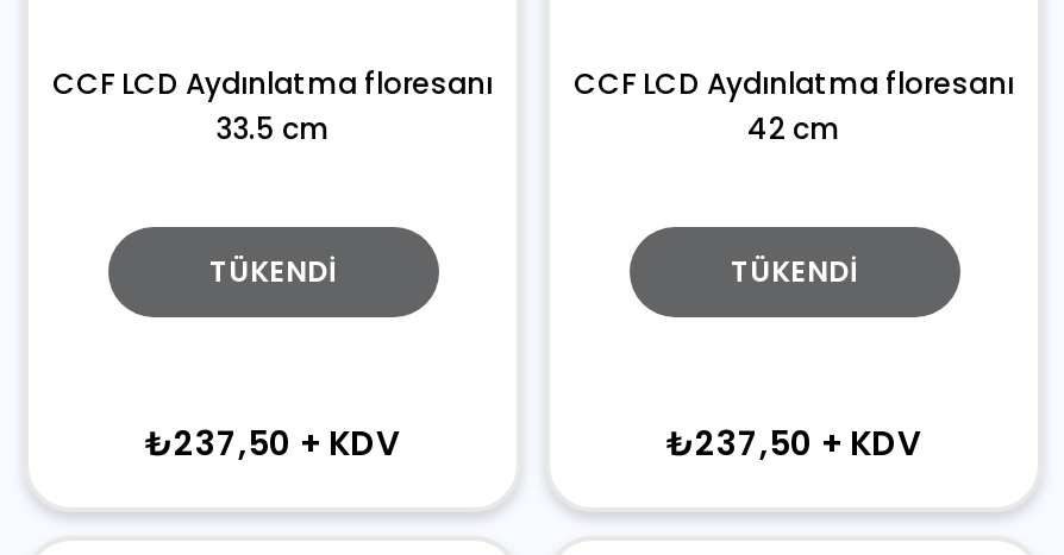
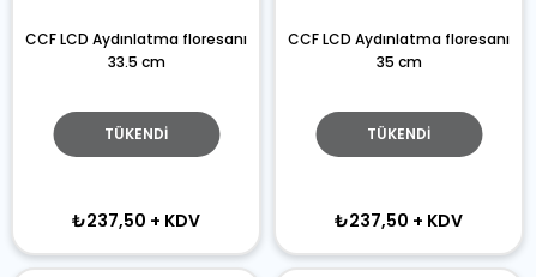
- 42 cm
+ 35 cm
